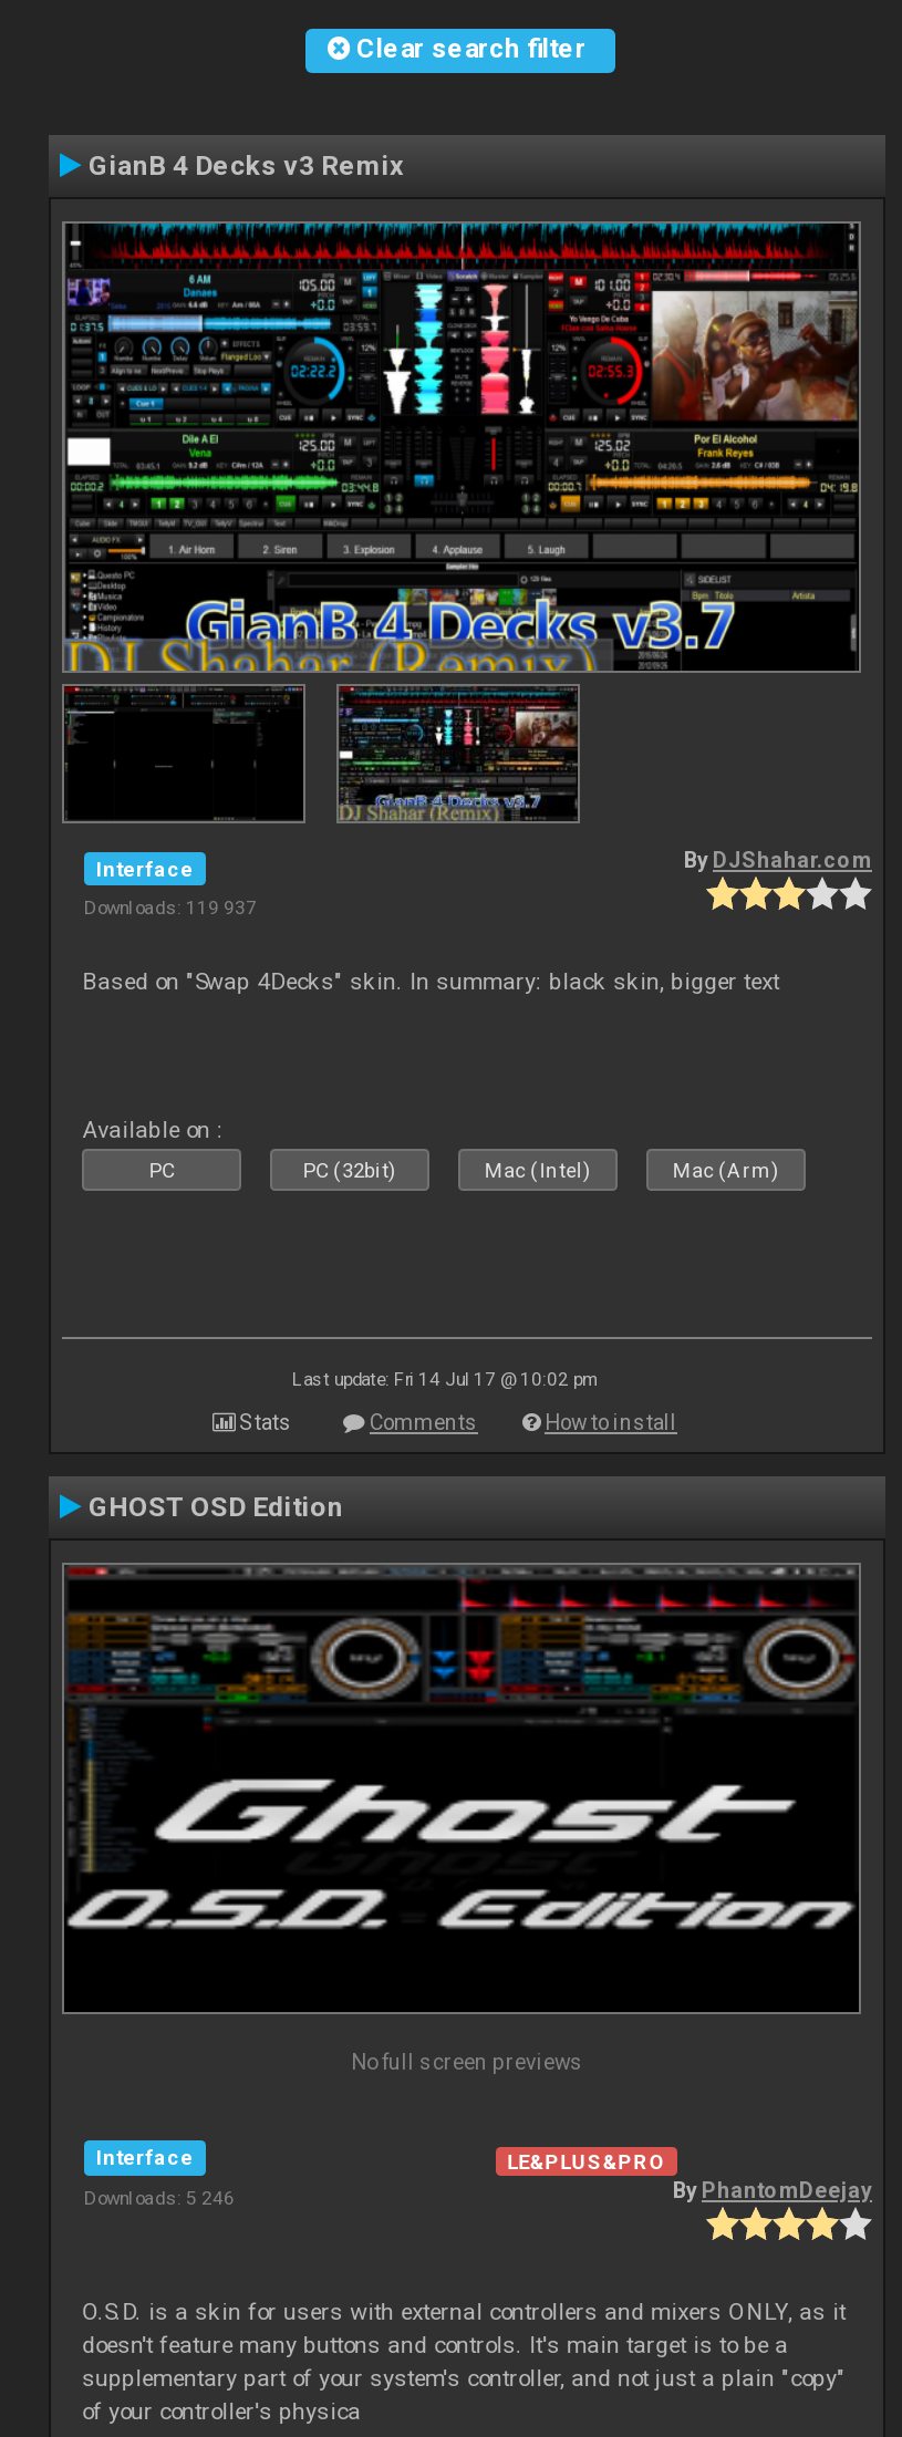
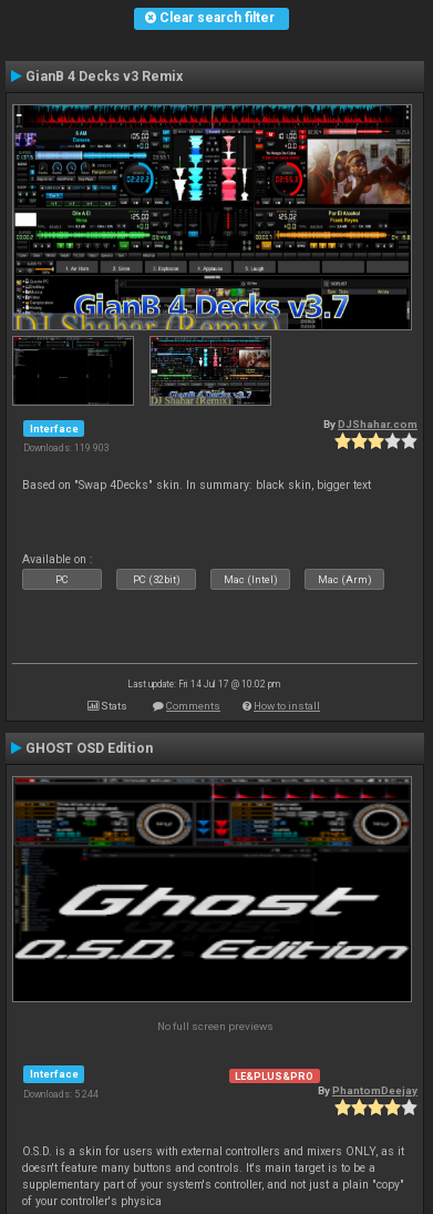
- Downloads: 119 937
+ Downloads: 119 903

- Downloads: 5 246
+ Downloads: 5 244
